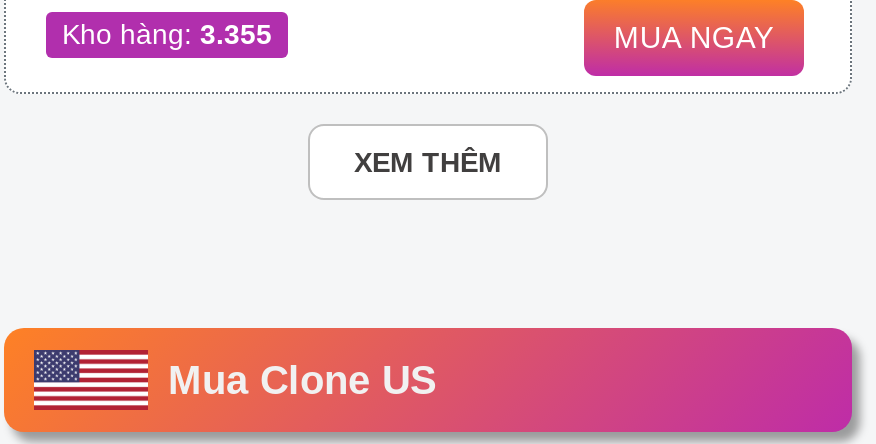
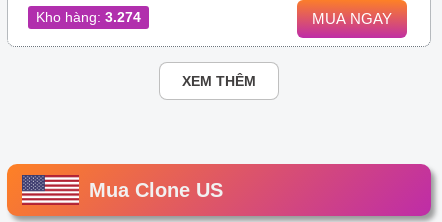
- Kho hàng: 3.355
+ Kho hàng: 3.274
